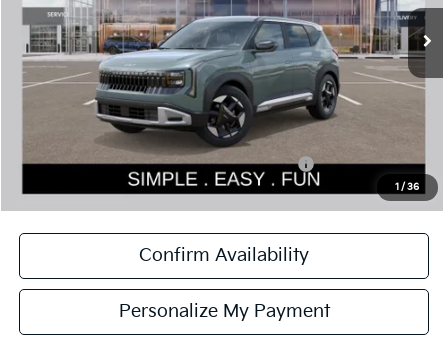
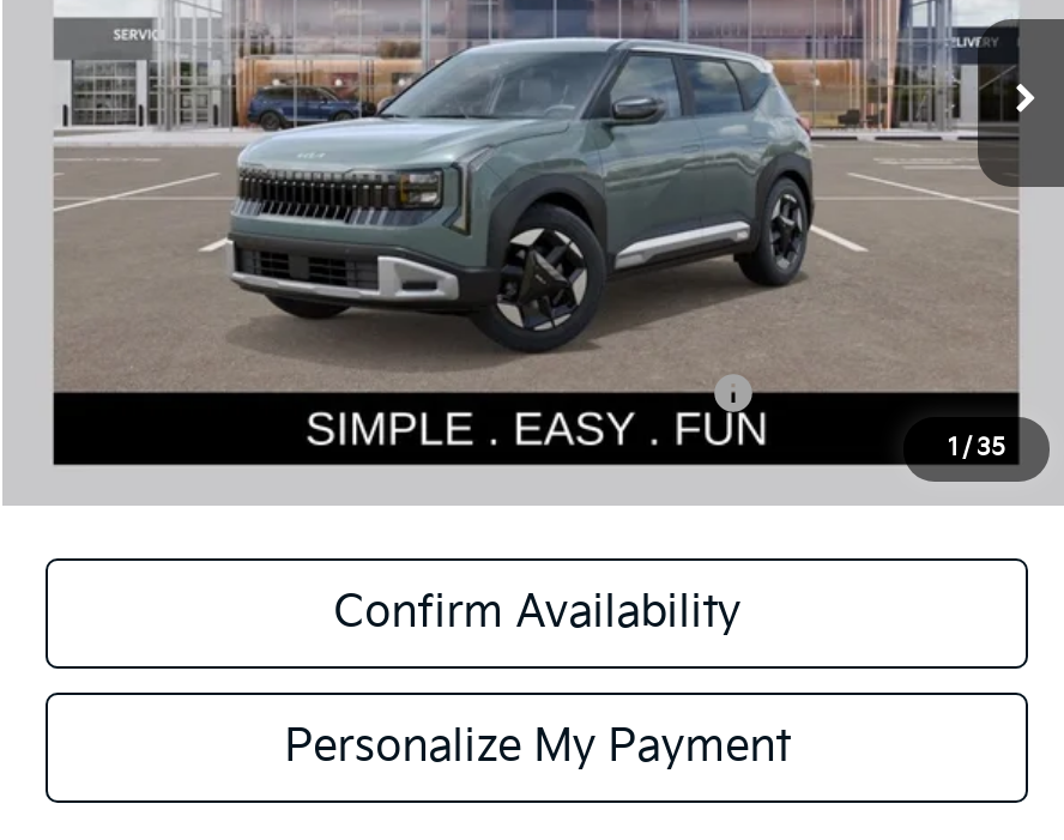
- 1 / 36
+ 1 / 35
